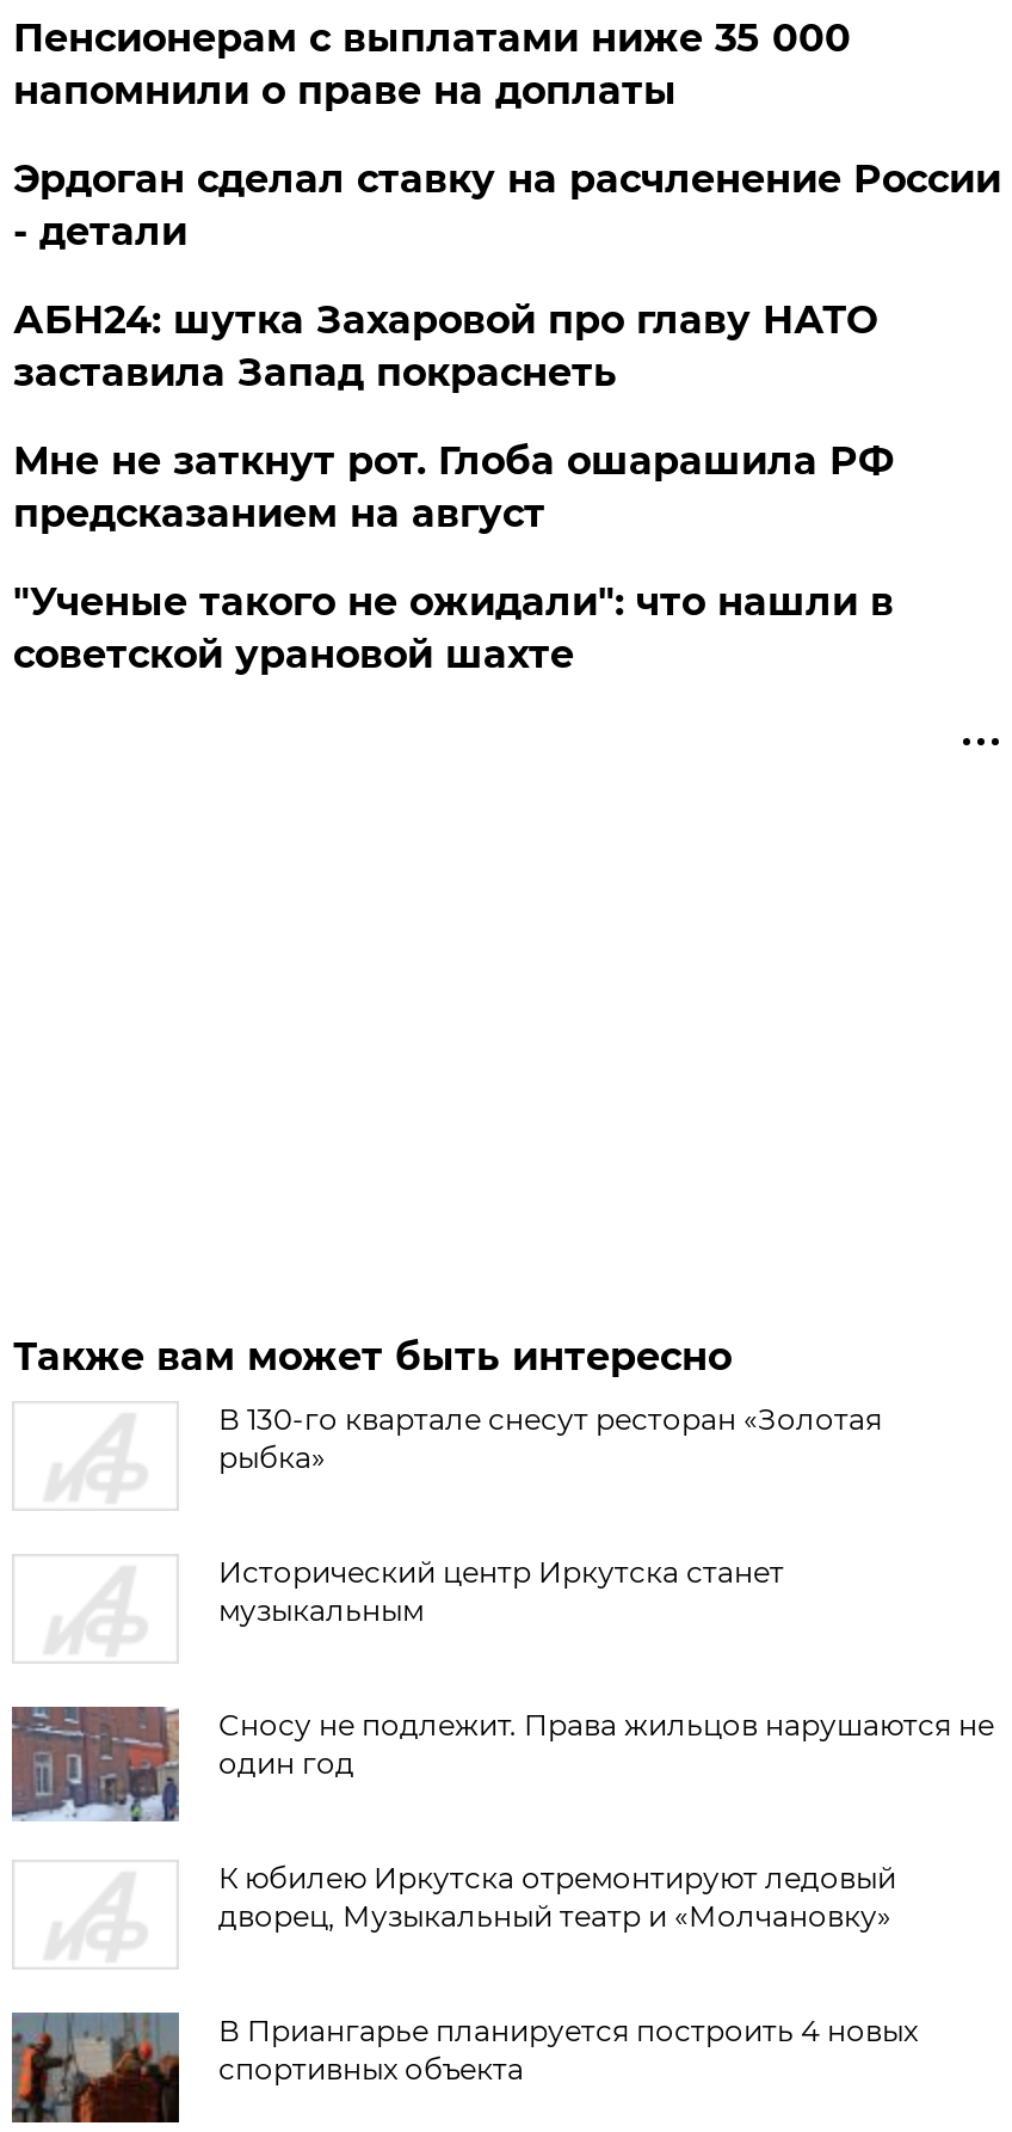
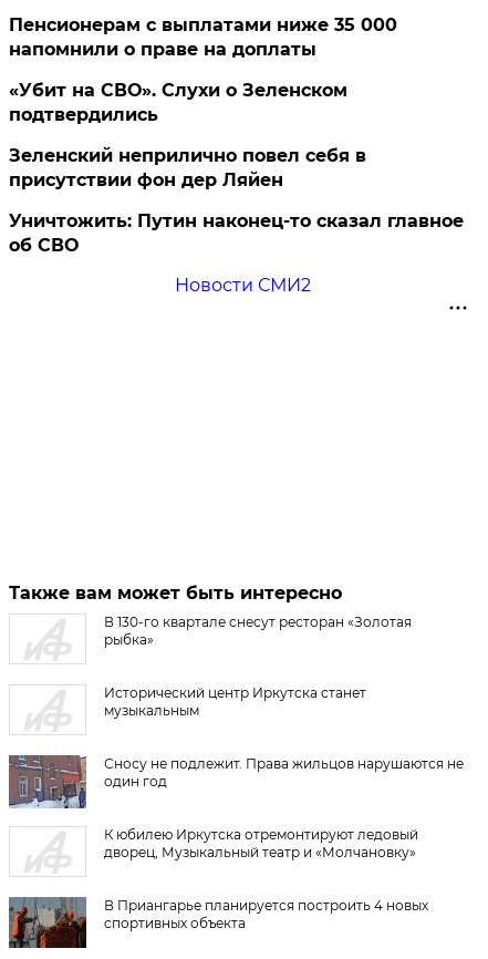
- Эрдоган сделал ставку на расчленение России
- - детали
+ «Убит на СВО». Слухи о Зеленском
+ подтвердились

- АБН24: шутка Захаровой про главу НАТО
- заставила Запад покраснеть
+ Зеленский неприлично повел cебя в
+ присутствии фон дер Ляйен

- Мне не заткнут рот. Глоба ошарашила РФ
- предсказанием на август
+ Уничтожить: Путин наконец-то сказал главное
+ об СВО

- "Ученые такого не ожидали": что нашли в
- советской урановой шахте
+ Новости СМИ2
